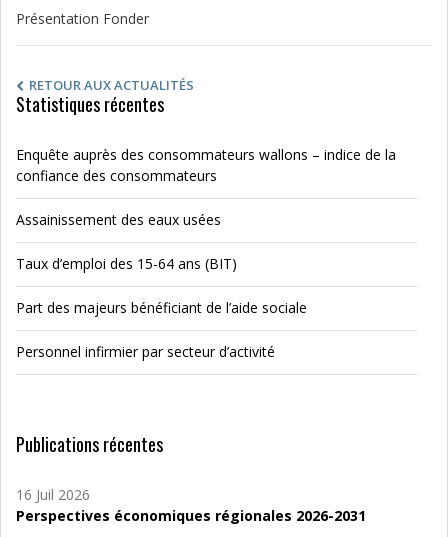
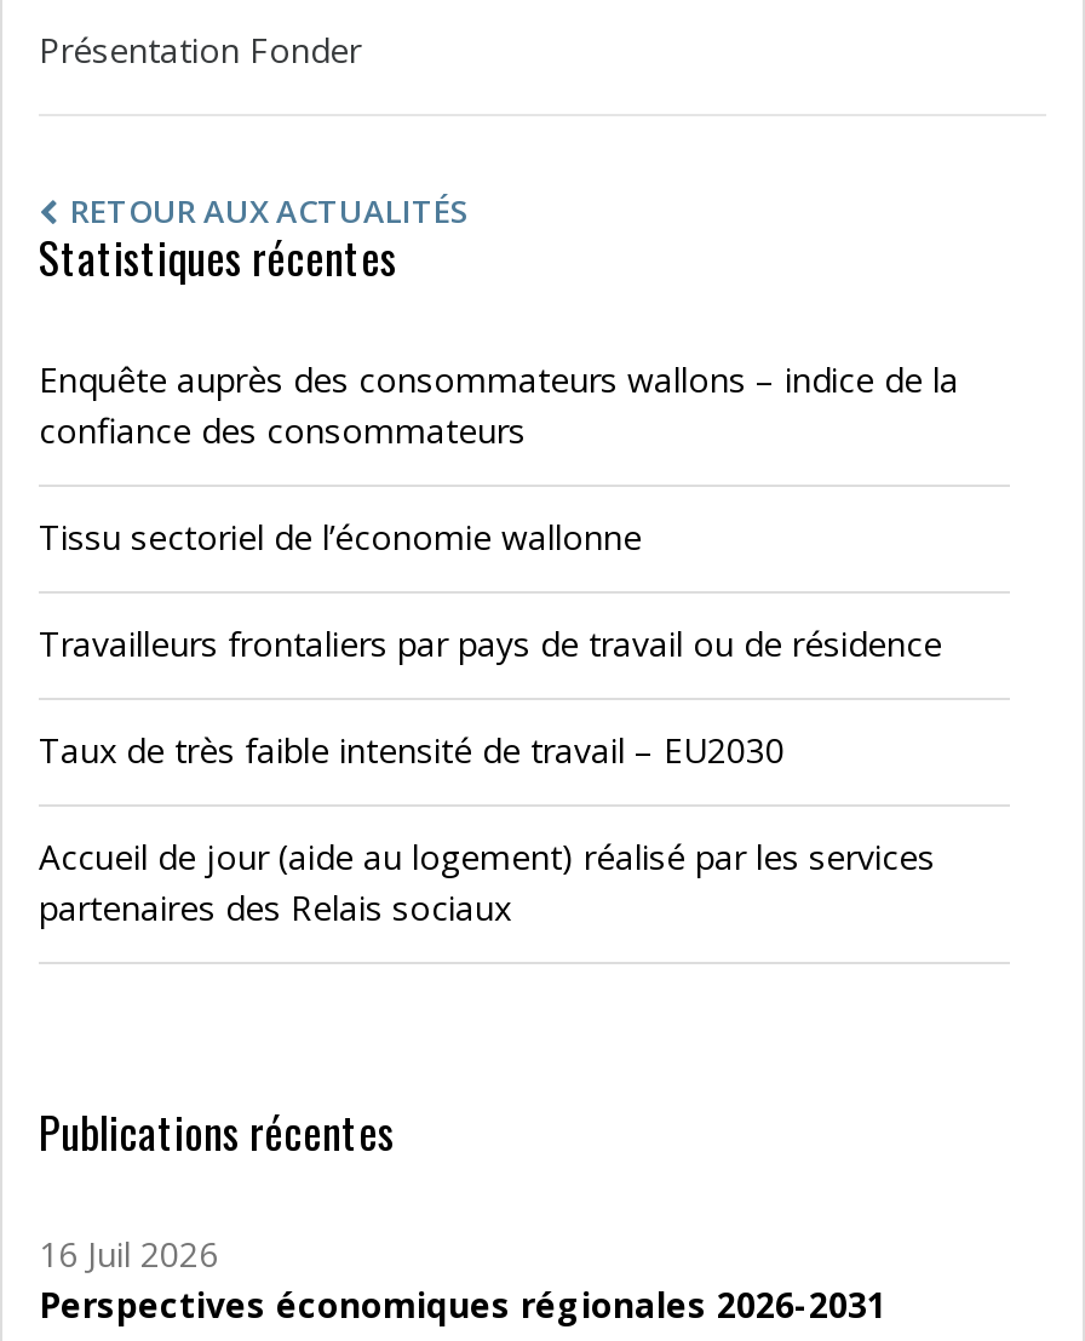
- Assainissement des eaux usées
+ Tissu sectoriel de l’économie wallonne

- Taux d’emploi des 15-64 ans (BIT)
+ Travailleurs frontaliers par pays de travail ou de résidence

- Part des majeurs bénéficiant de l’aide sociale
+ Taux de très faible intensité de travail – EU2030

- Personnel infirmier par secteur d’activité
+ Accueil de jour (aide au logement) réalisé par les services
+ partenaires des Relais sociaux
